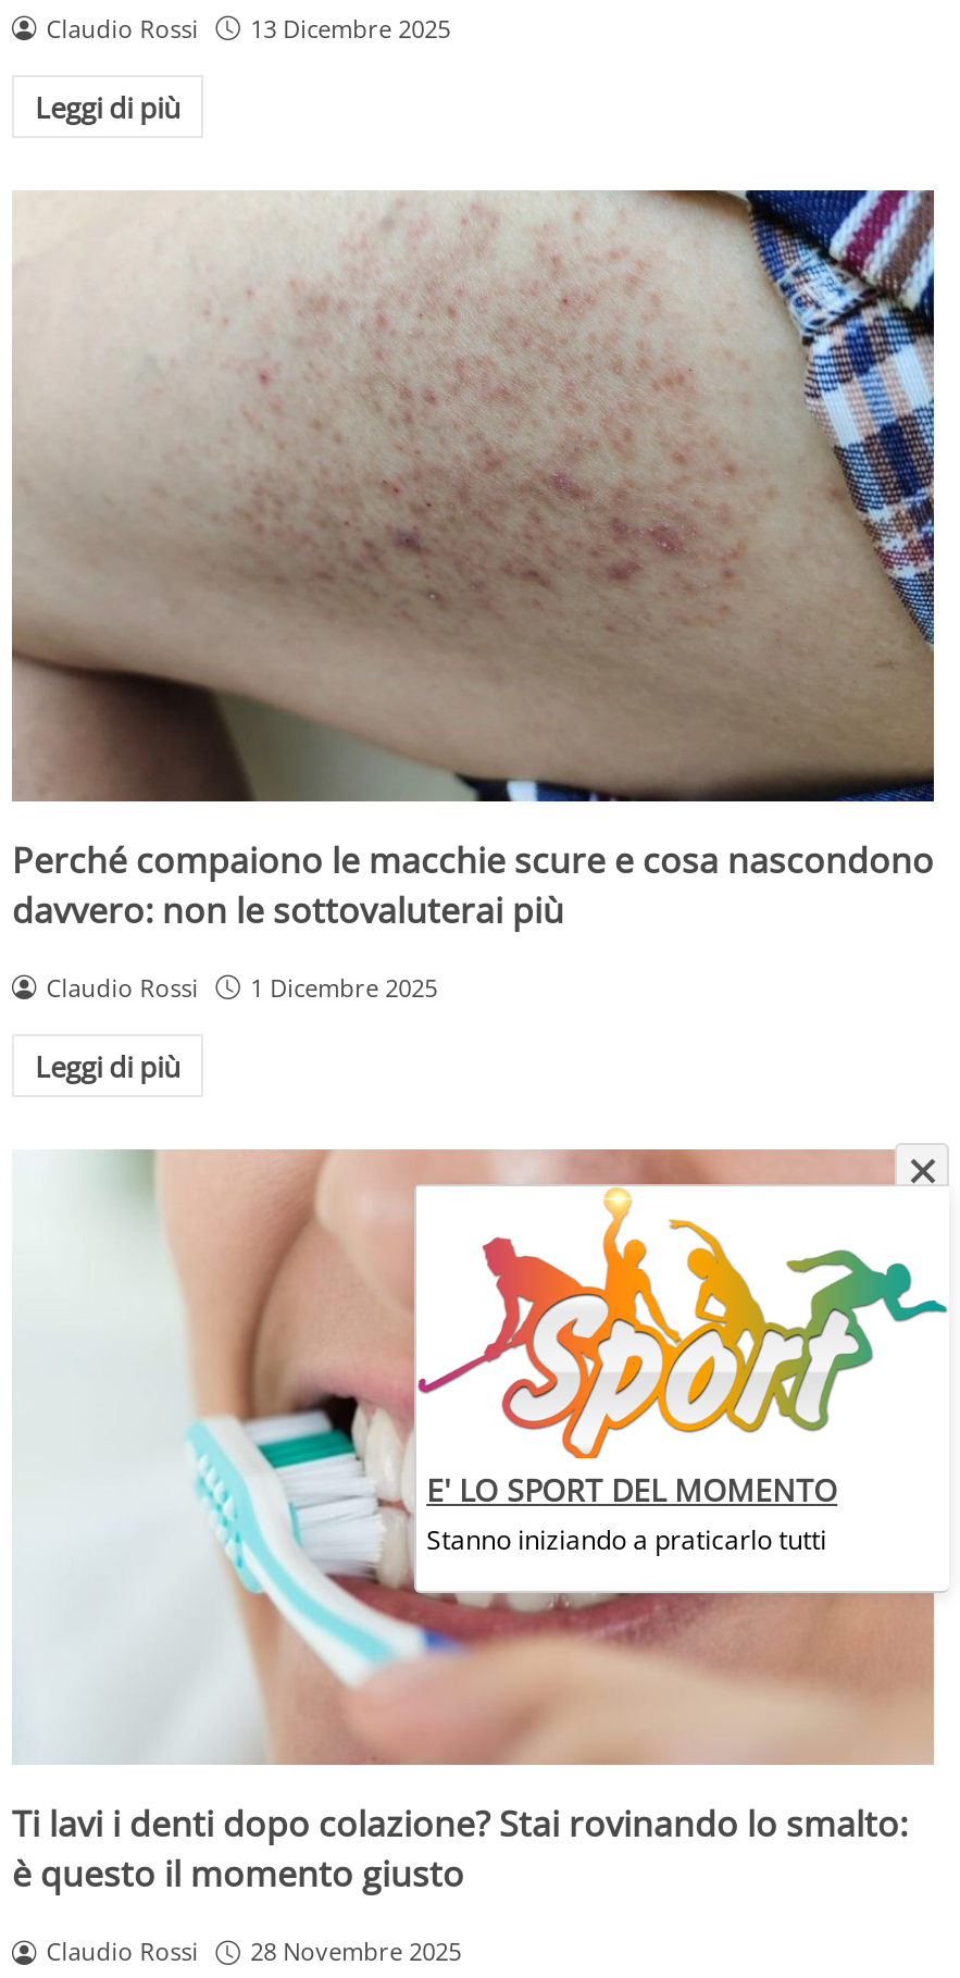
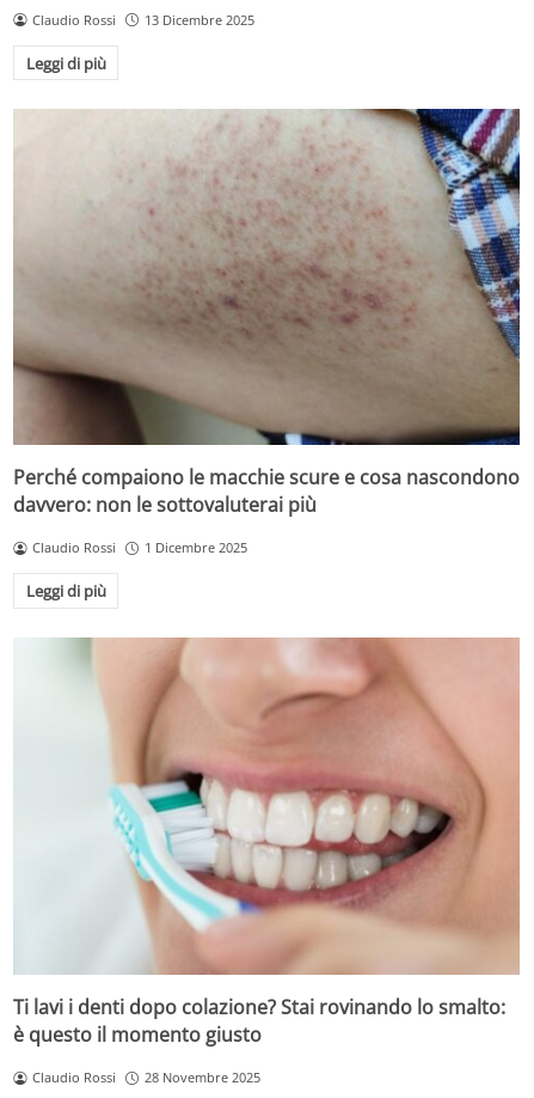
- [image]
+ [image]

- E' LO SPORT DEL MOMENTO
- Stanno iniziando a praticarlo tutti
